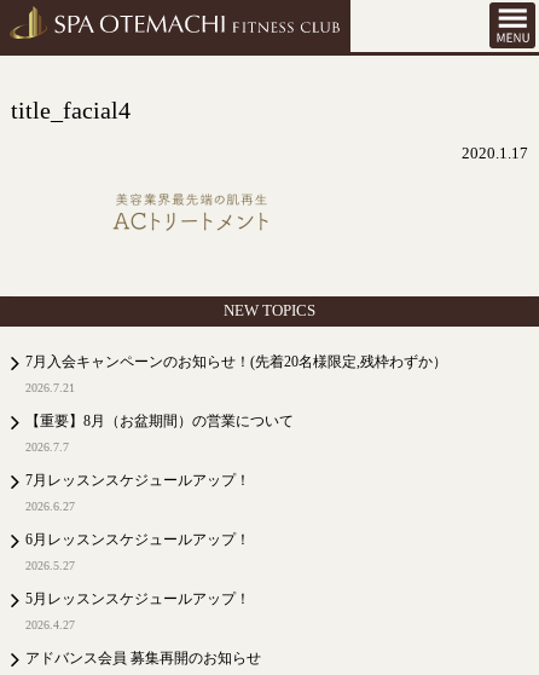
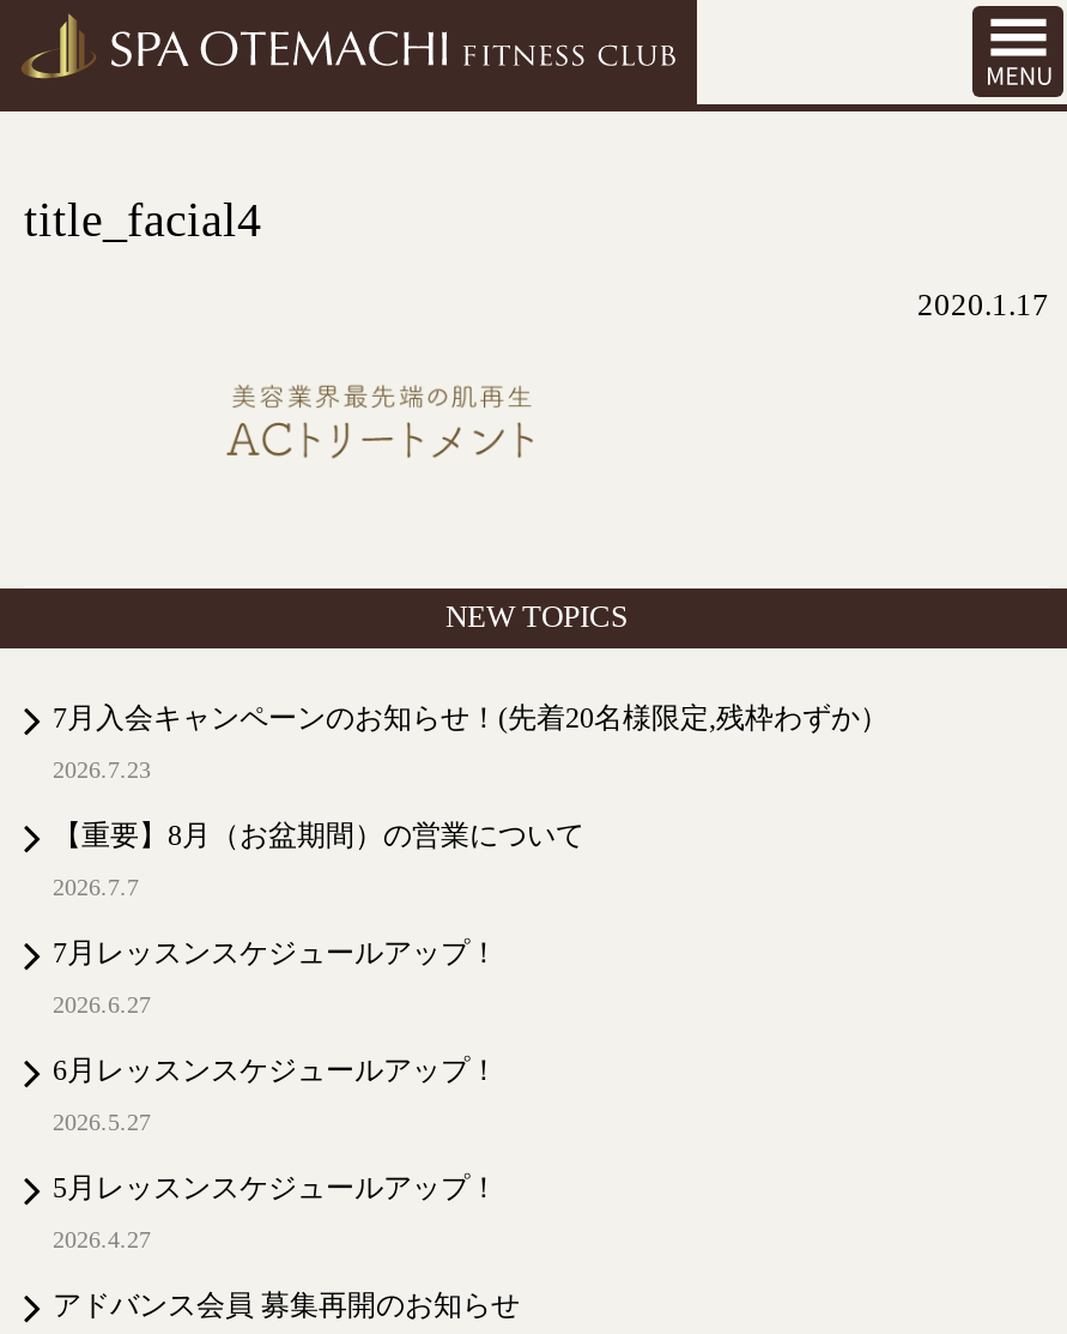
- 2026.7.21
+ 2026.7.23
